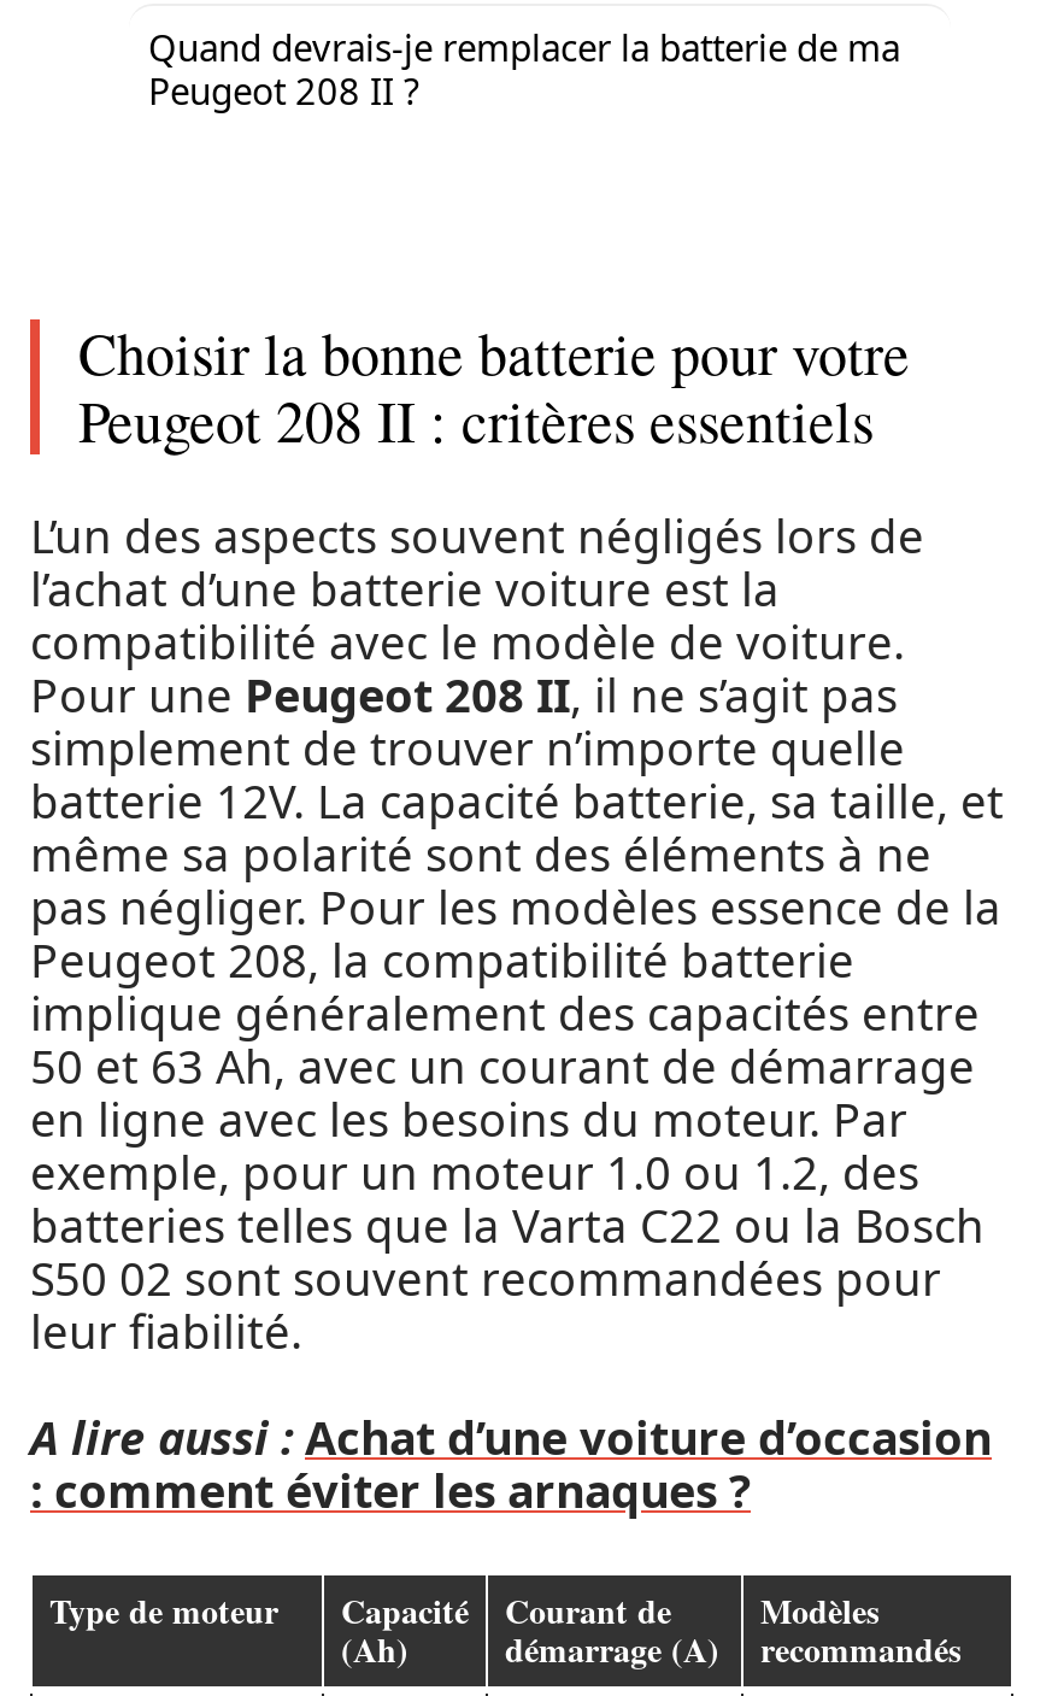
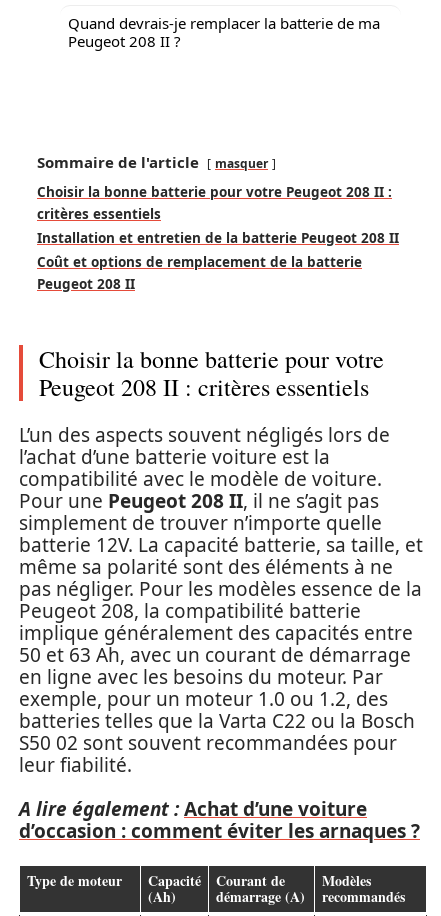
+ Sommaire de l'article
+ masquer
+ Choisir la bonne batterie pour votre Peugeot 208 II :
+ critères essentiels
+ Installation et entretien de la batterie Peugeot 208 II
+ Coût et options de remplacement de la batterie
+ Peugeot 208 II

- A lire aussi : Achat d’une voiture d’occasion
- : comment éviter les arnaques ?
+ A lire également : Achat d’une voiture
+ d’occasion : comment éviter les arnaques ?
